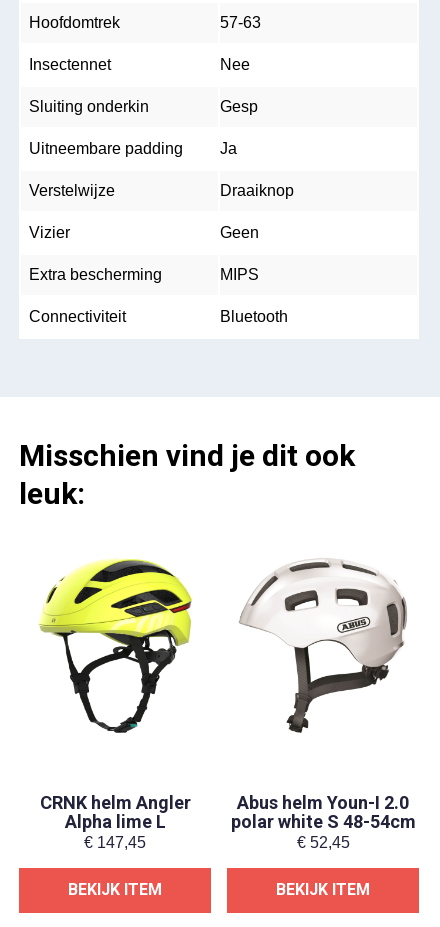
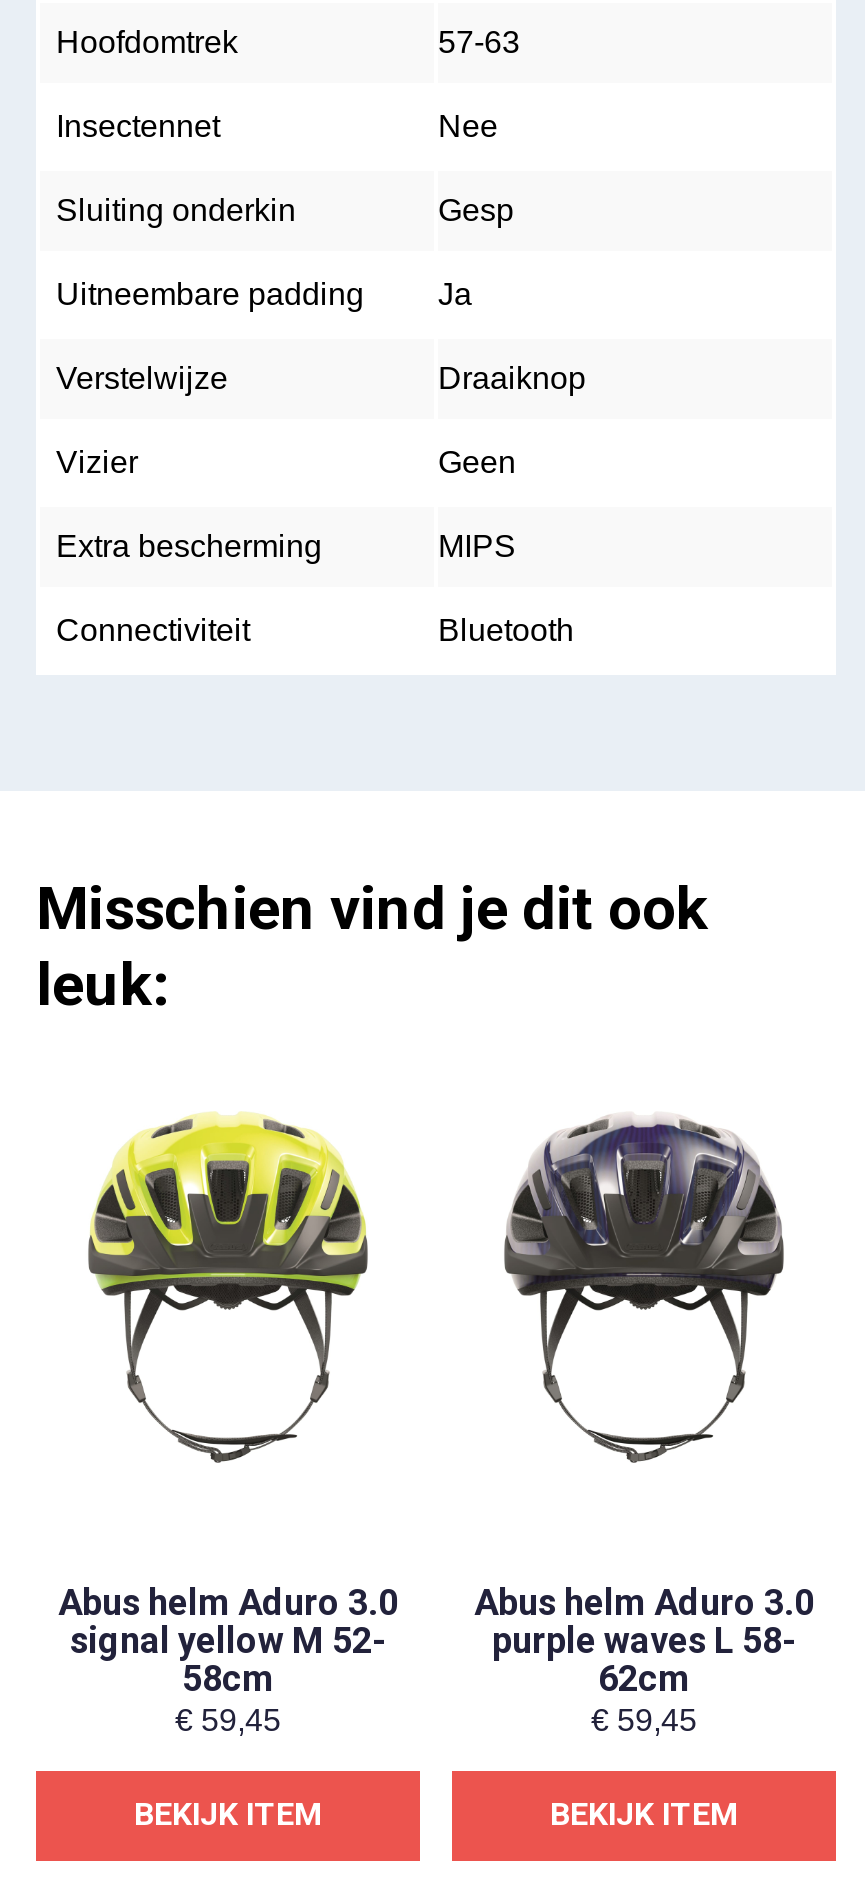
- [image]
+ [image]

- [image]
+ [image]

- CRNK helm Angler
- Alpha lime L
- €147,45
+ Abus helm Aduro 3.0
+ signal yellow M 52-
+ 58cm
+ €59,45

- Abus helm Youn-I 2.0
- polar white S 48-54cm
- €52,45
+ Abus helm Aduro 3.0
+ purple waves L 58-
+ 62cm
+ €59,45
